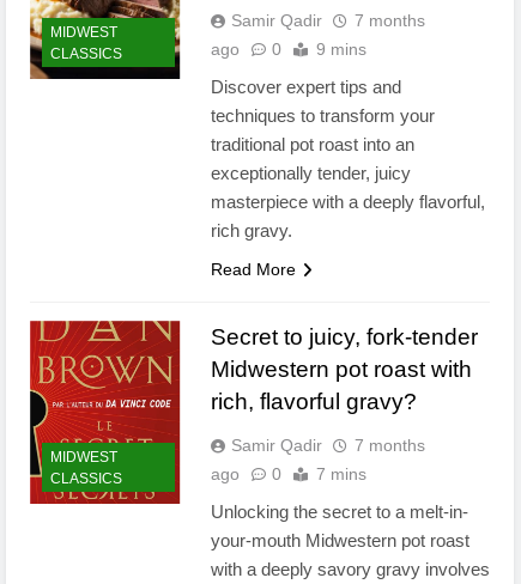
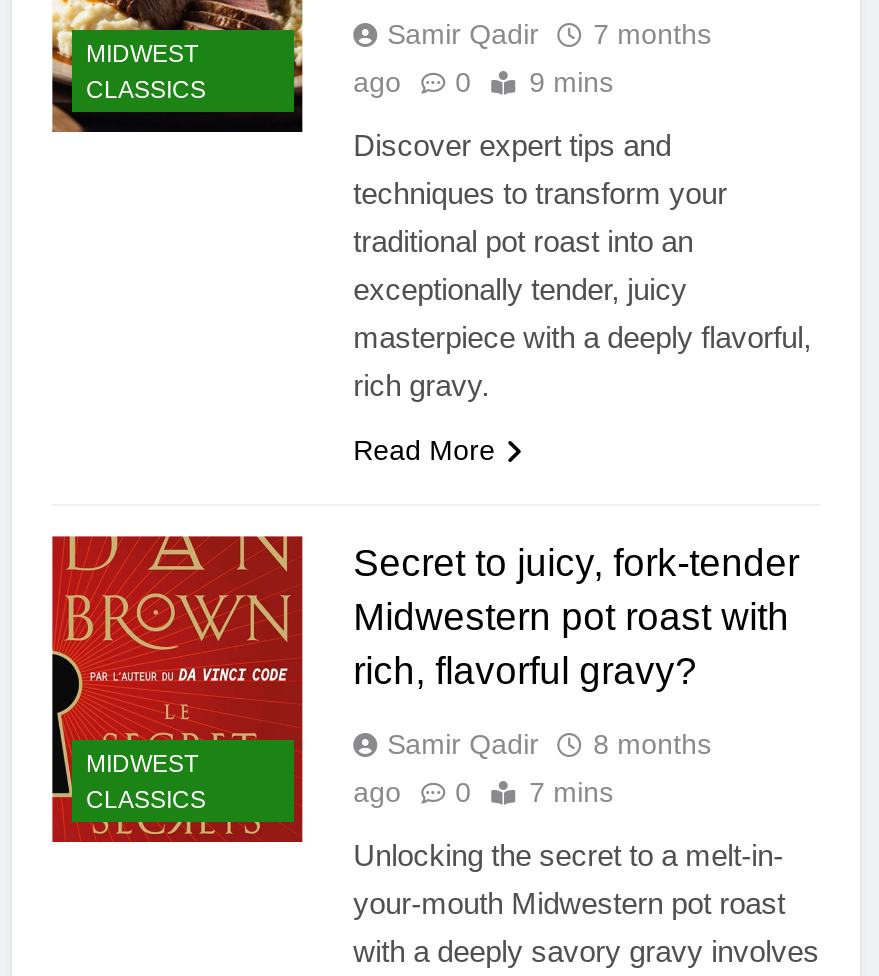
- Samir Qadir 7 months
+ Samir Qadir 8 months
